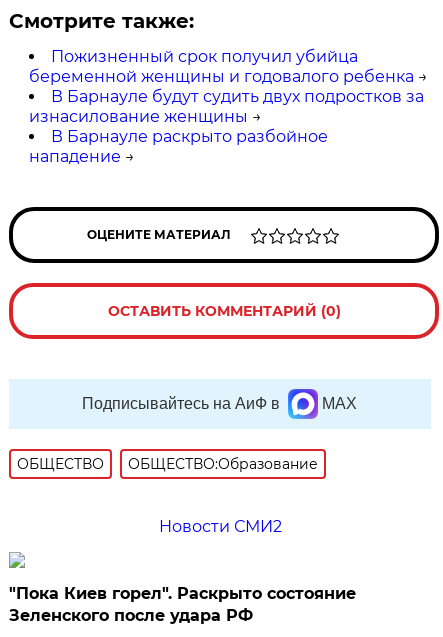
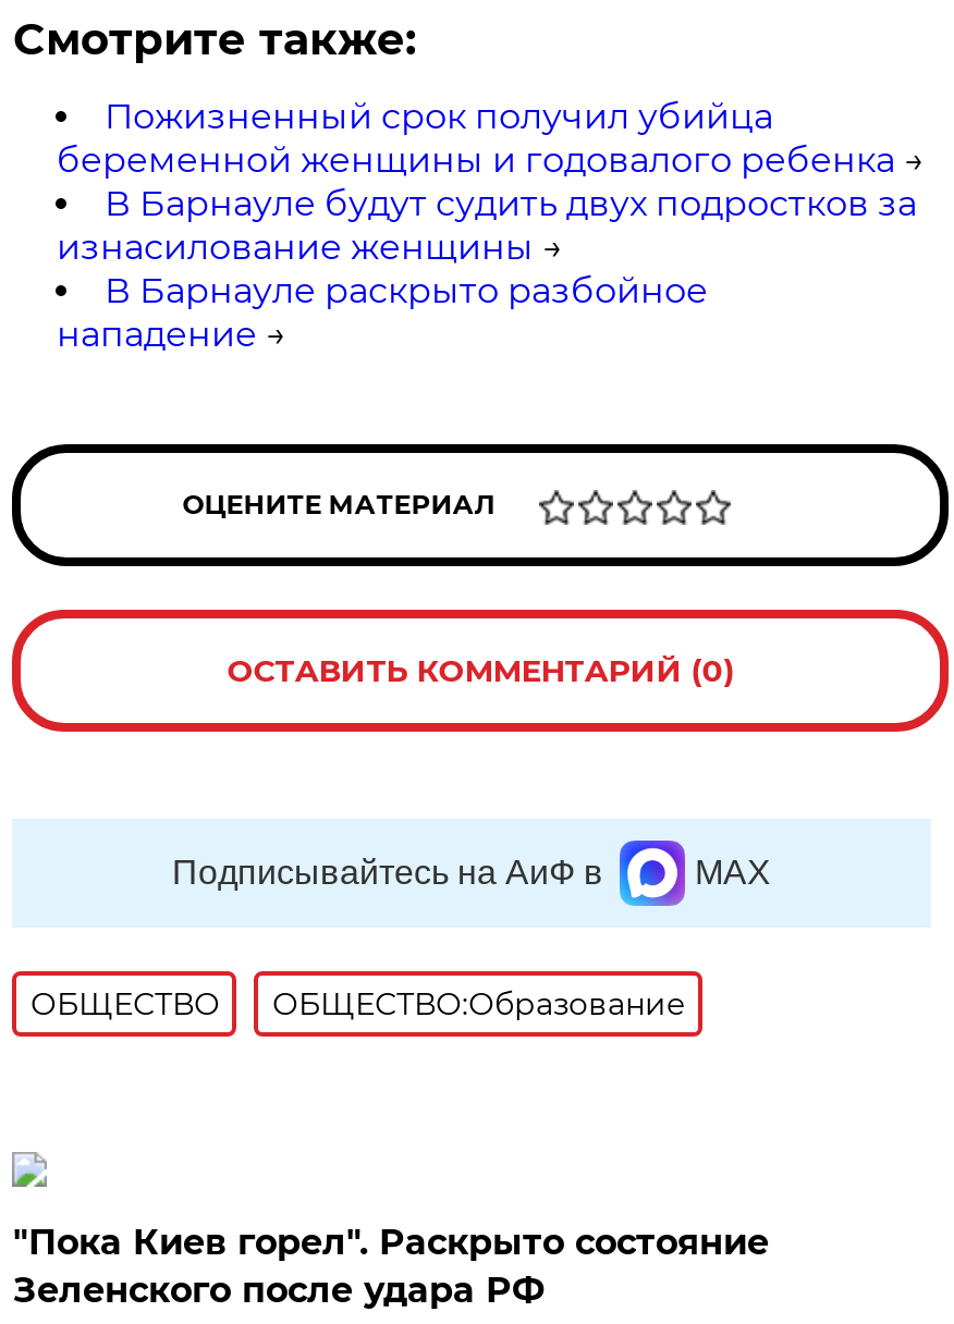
- Новости СМИ2
